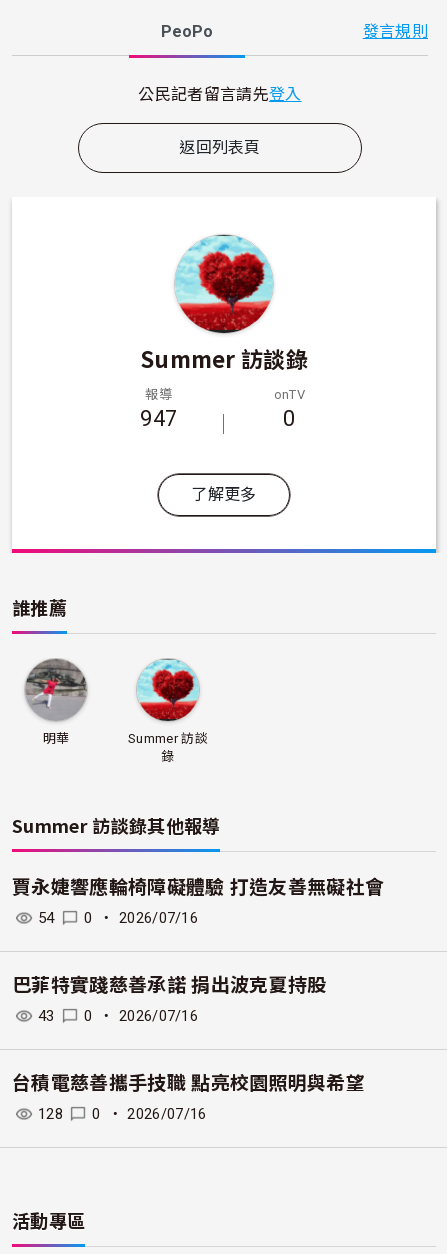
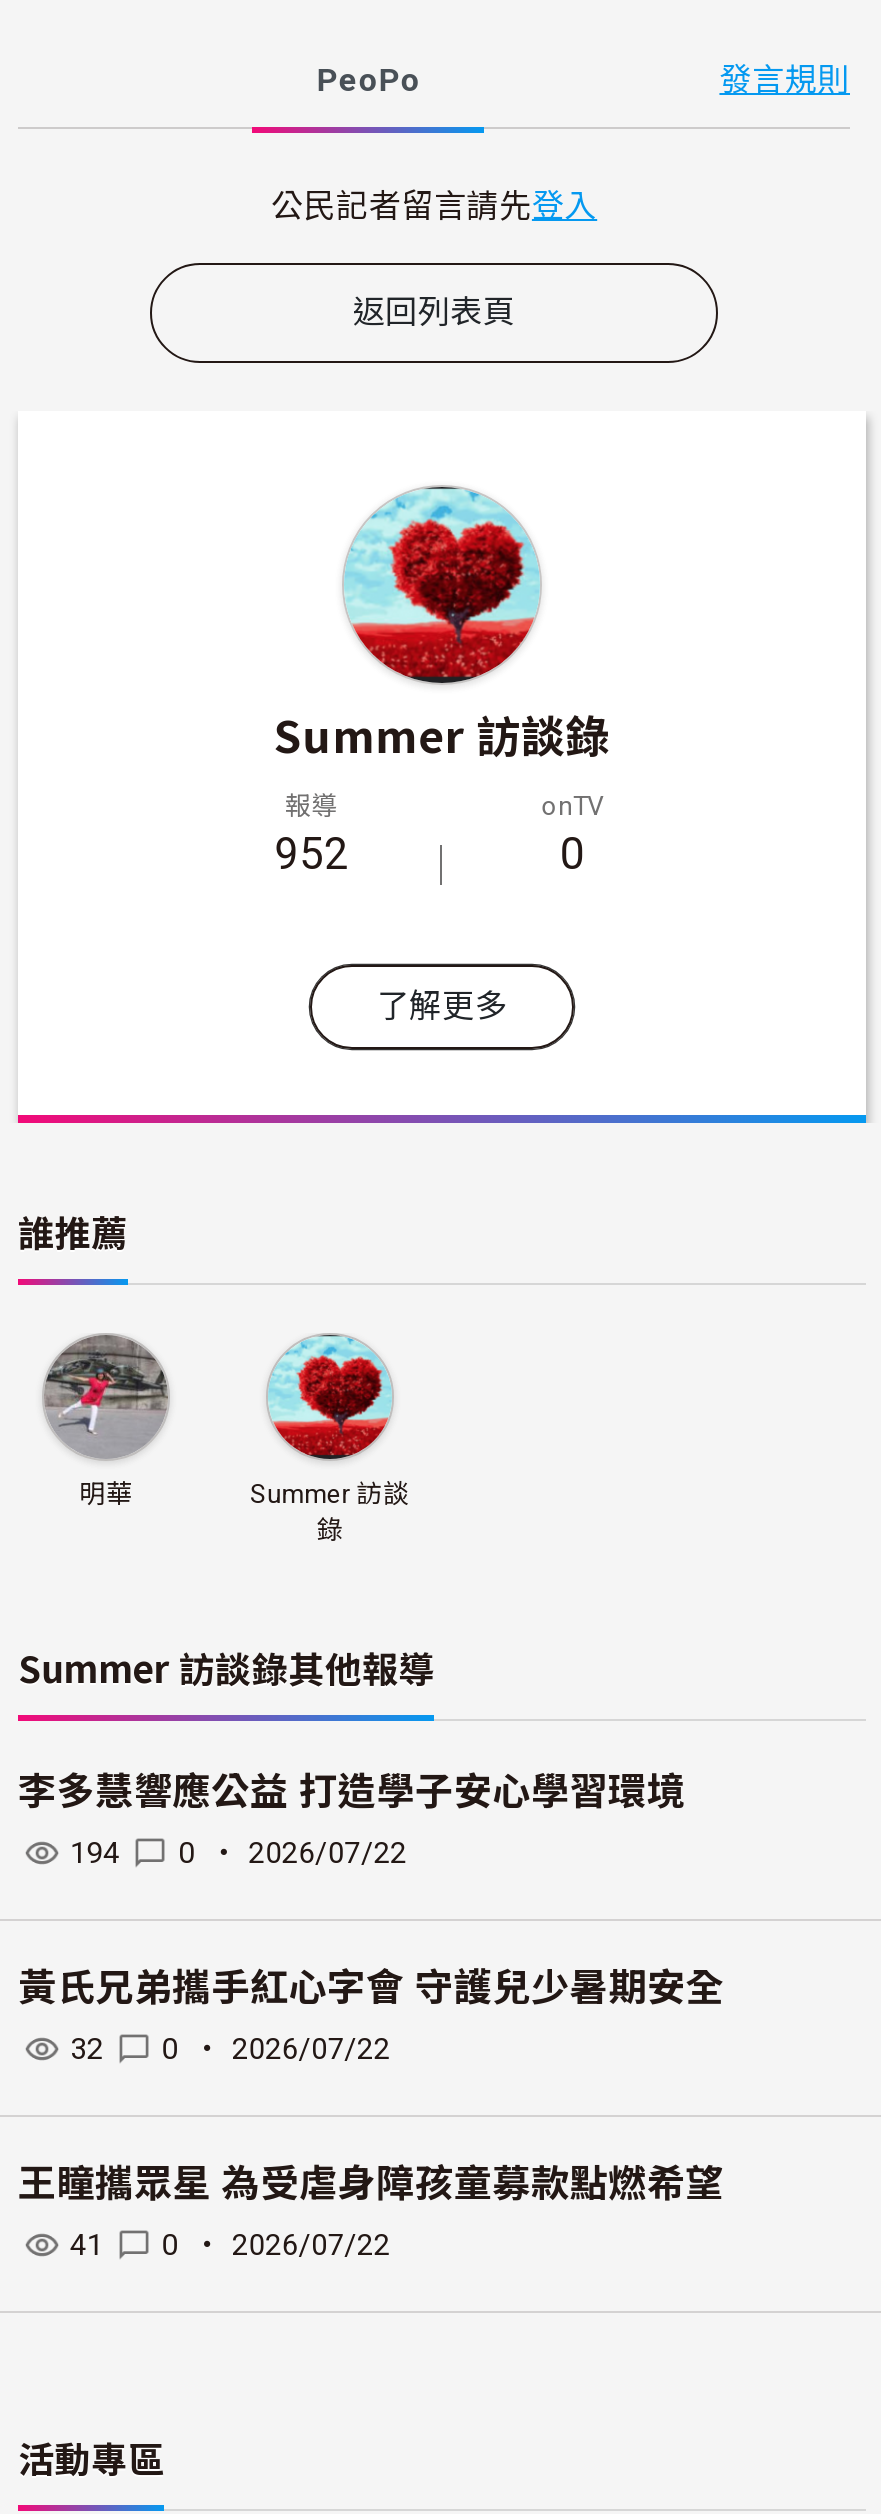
- 947
+ 952

- 賈永婕響應輪椅障礙體驗 打造友善無礙社會
- 54
- 0 ・2026/07/16
+ 李多慧響應公益 打造學子安心學習環境
+ 194
+ 0 ・2026/07/22

- 巴菲特實踐慈善承諾 捐出波克夏持股
- 43
- 0 ・2026/07/16
+ 黃氏兄弟攜手紅心字會 守護兒少暑期安全
+ 32
+ 0 ・2026/07/22

- 台積電慈善攜手技職 點亮校園照明與希望
- 128
- 0 ・2026/07/16
+ 王瞳攜眾星 為受虐身障孩童募款點燃希望
+ 41
+ 0 ・2026/07/22
